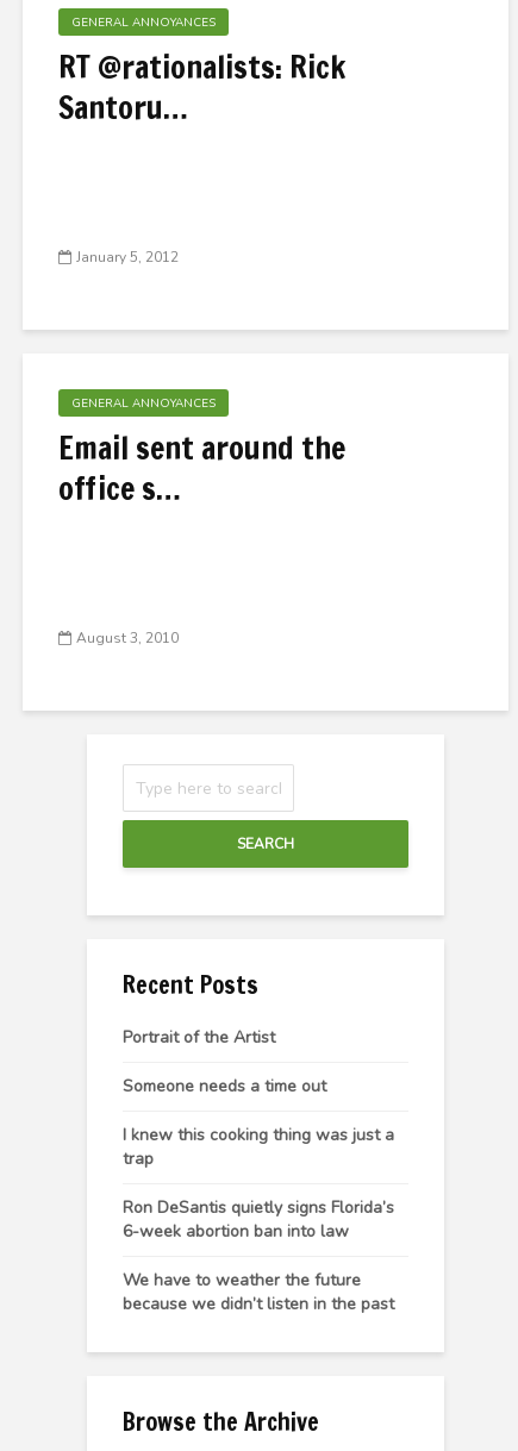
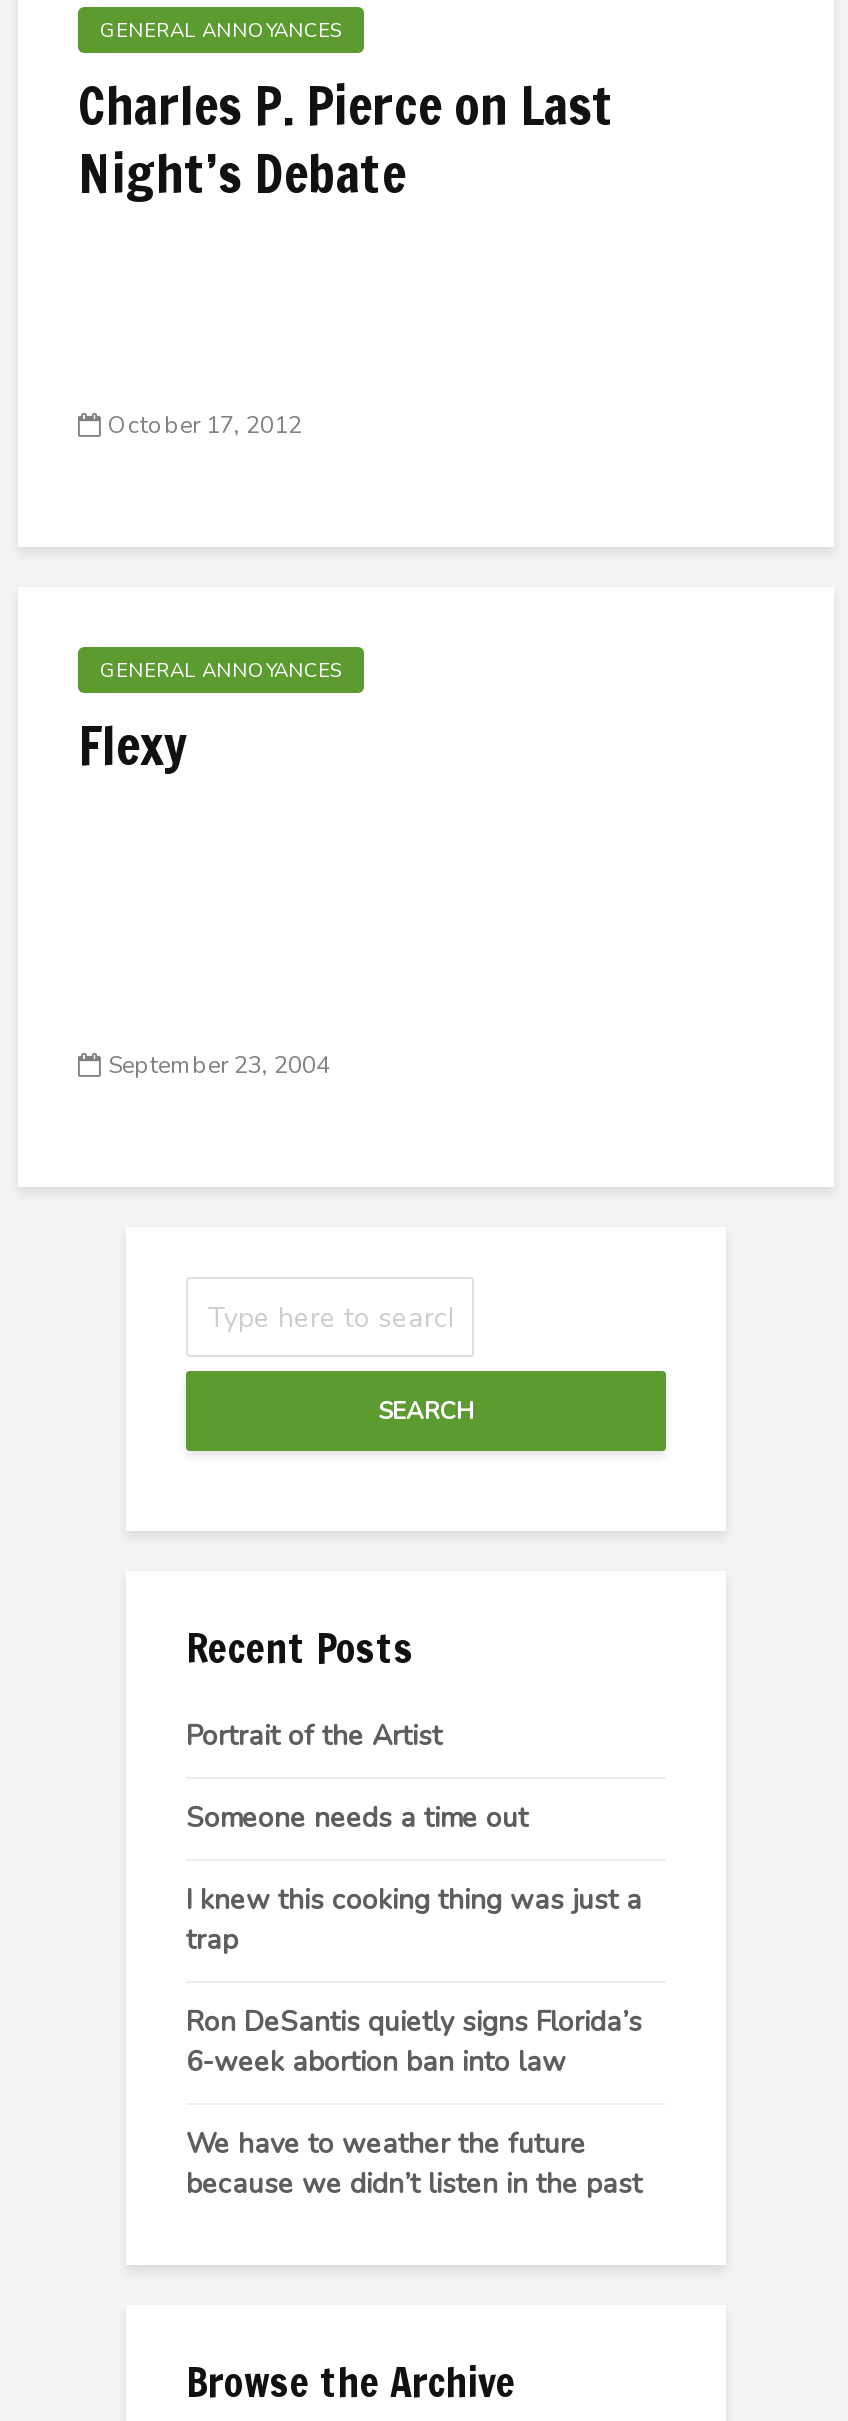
- RT @rationalists: Rick
- Santoru…
+ Charles P. Pierce on Last
+ Night’s Debate

- January 5, 2012
+ October 17, 2012

- Email sent around the
- office s…
+ Flexy

- August 3, 2010
+ September 23, 2004
